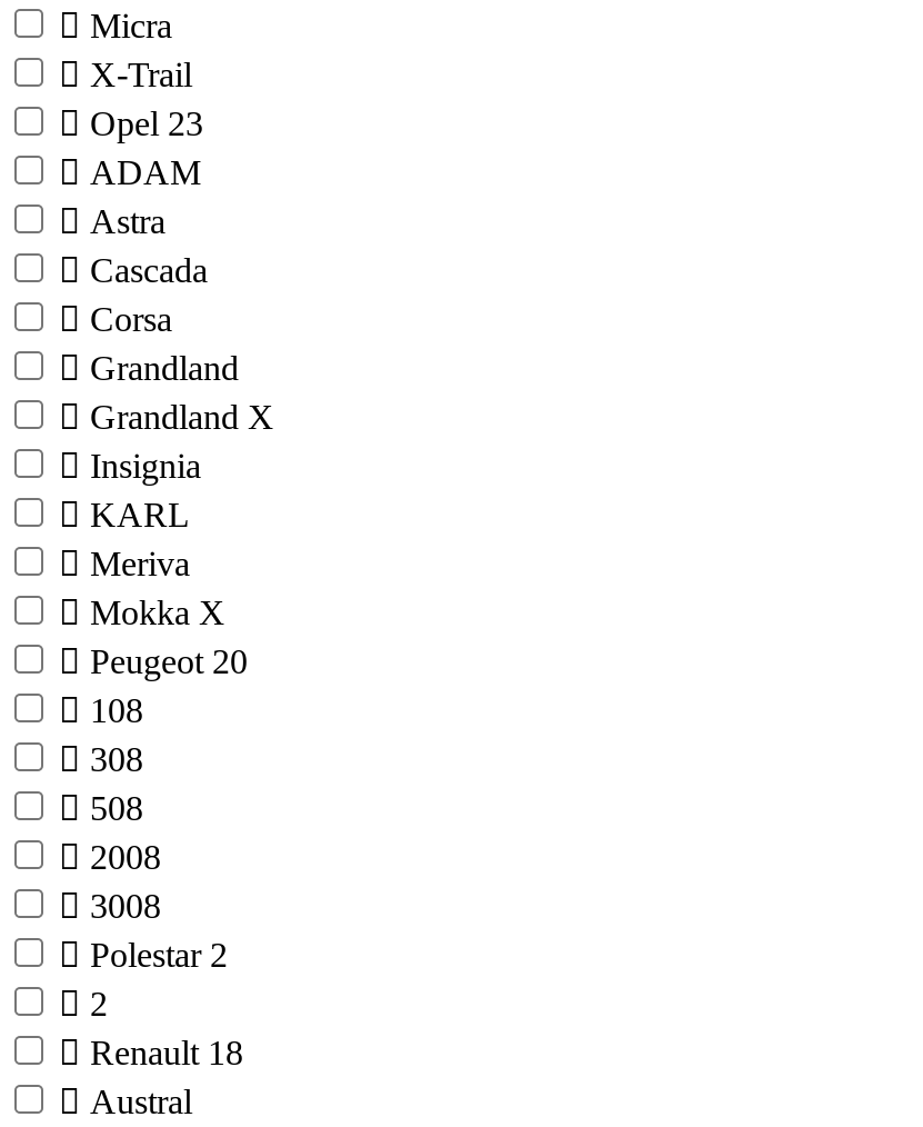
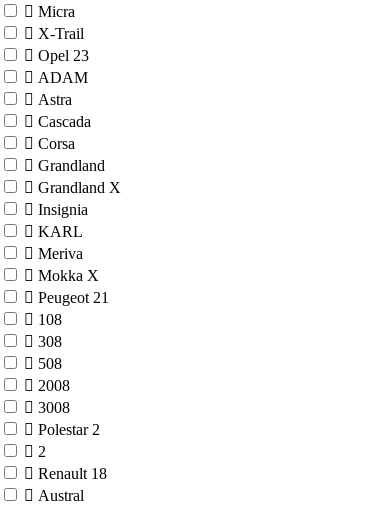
- Peugeot 20
+ Peugeot 21
